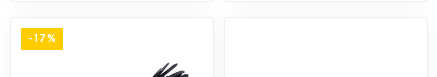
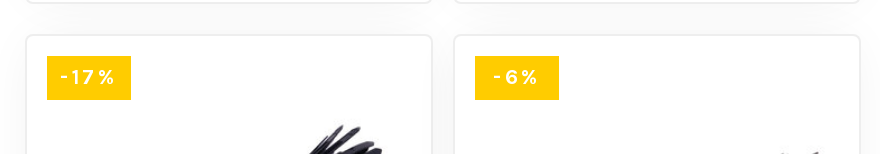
+ -6%
